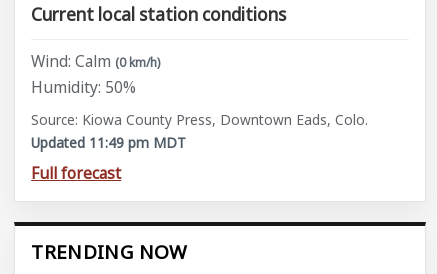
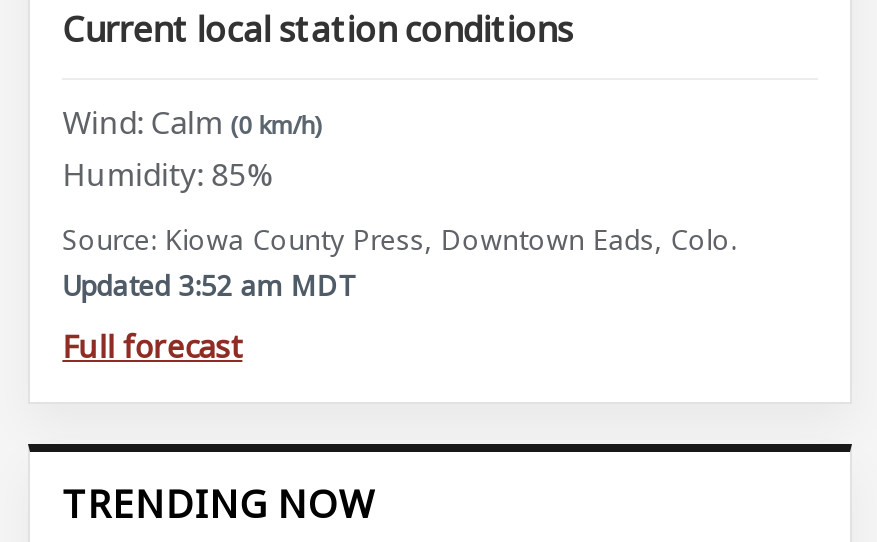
- Humidity: 50%
+ Humidity: 85%

- Updated 11:49 pm MDT
+ Updated 3:52 am MDT
